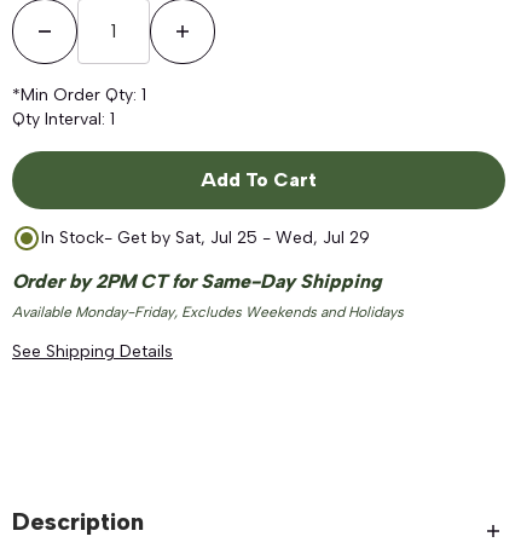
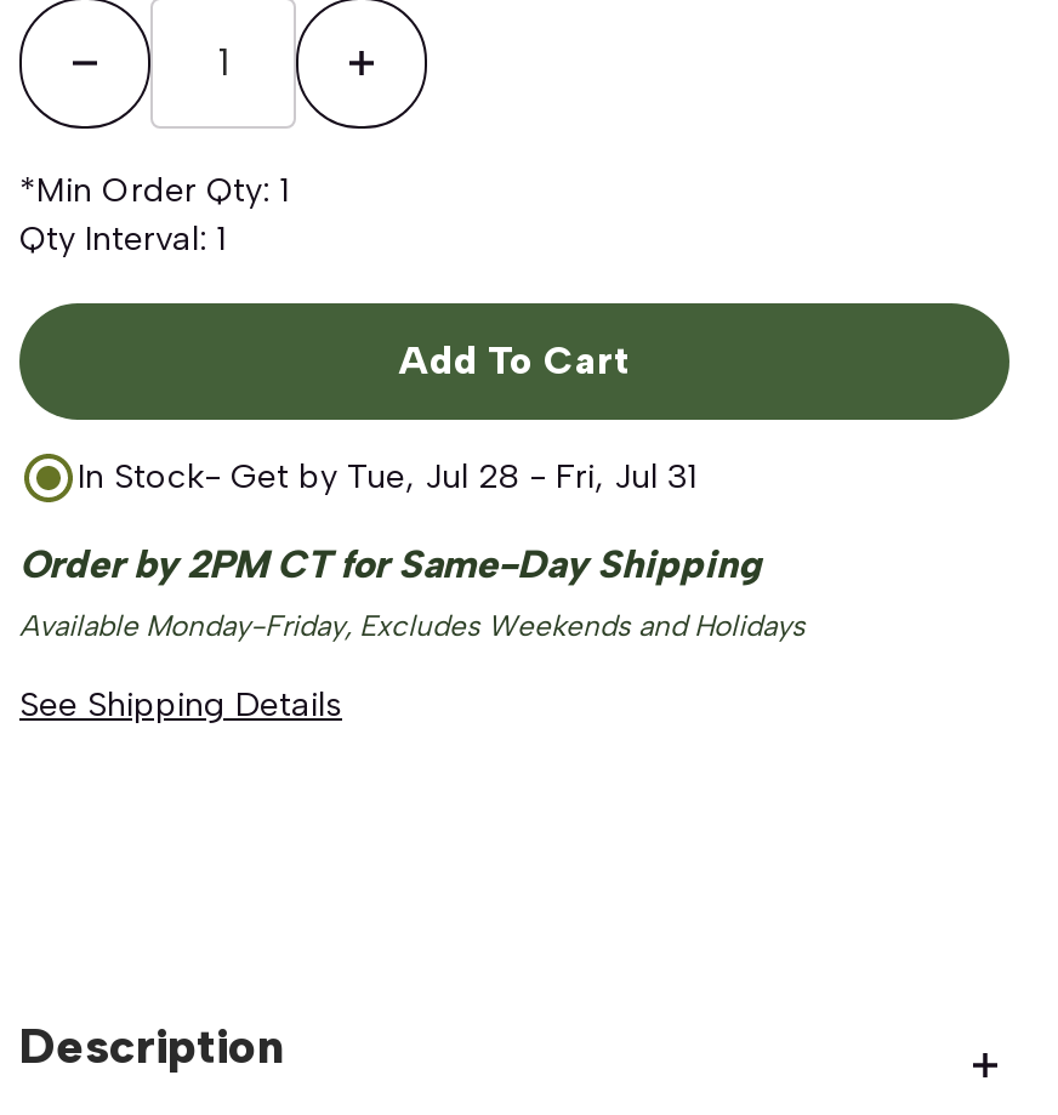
- In Stock- Get by Sat, Jul 25 - Wed, Jul 29
+ In Stock- Get by Tue, Jul 28 - Fri, Jul 31
